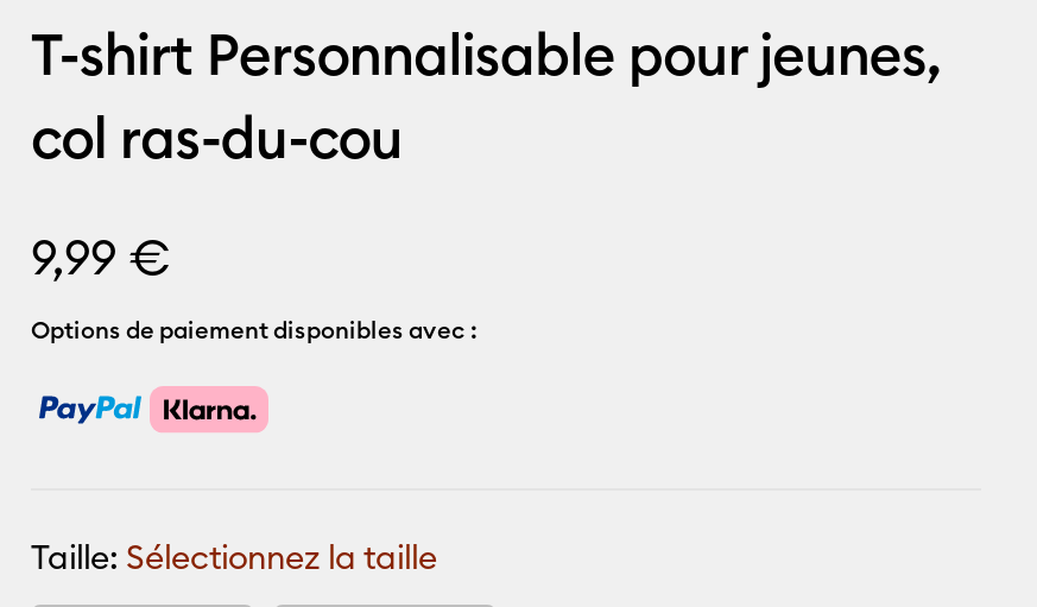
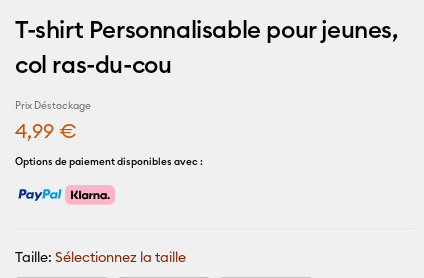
- 9,99 €
+ Prix Déstockage
+ 4,99 €
